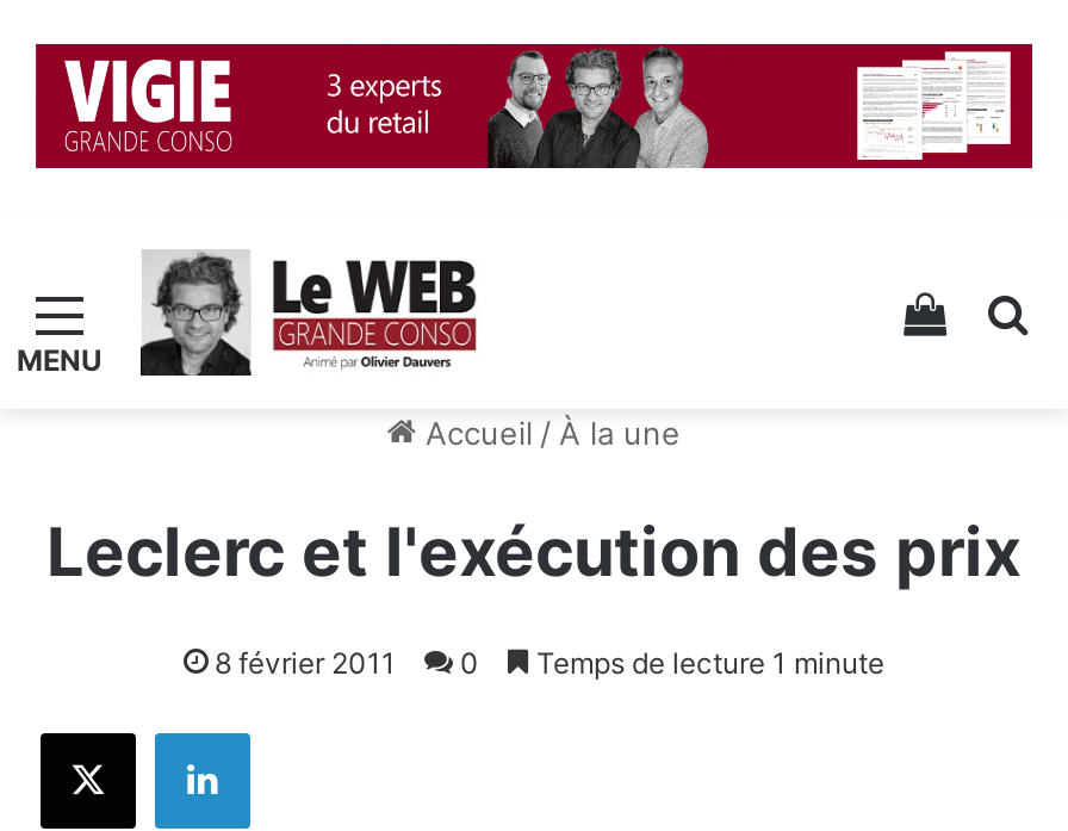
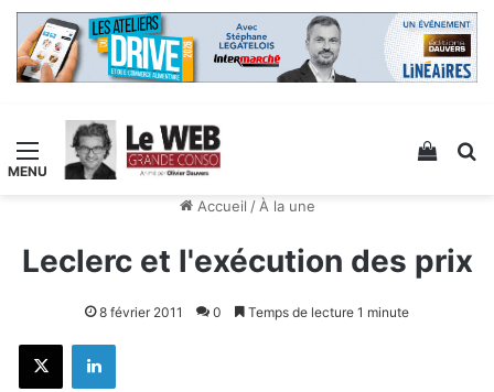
- [image]
+ [image]
